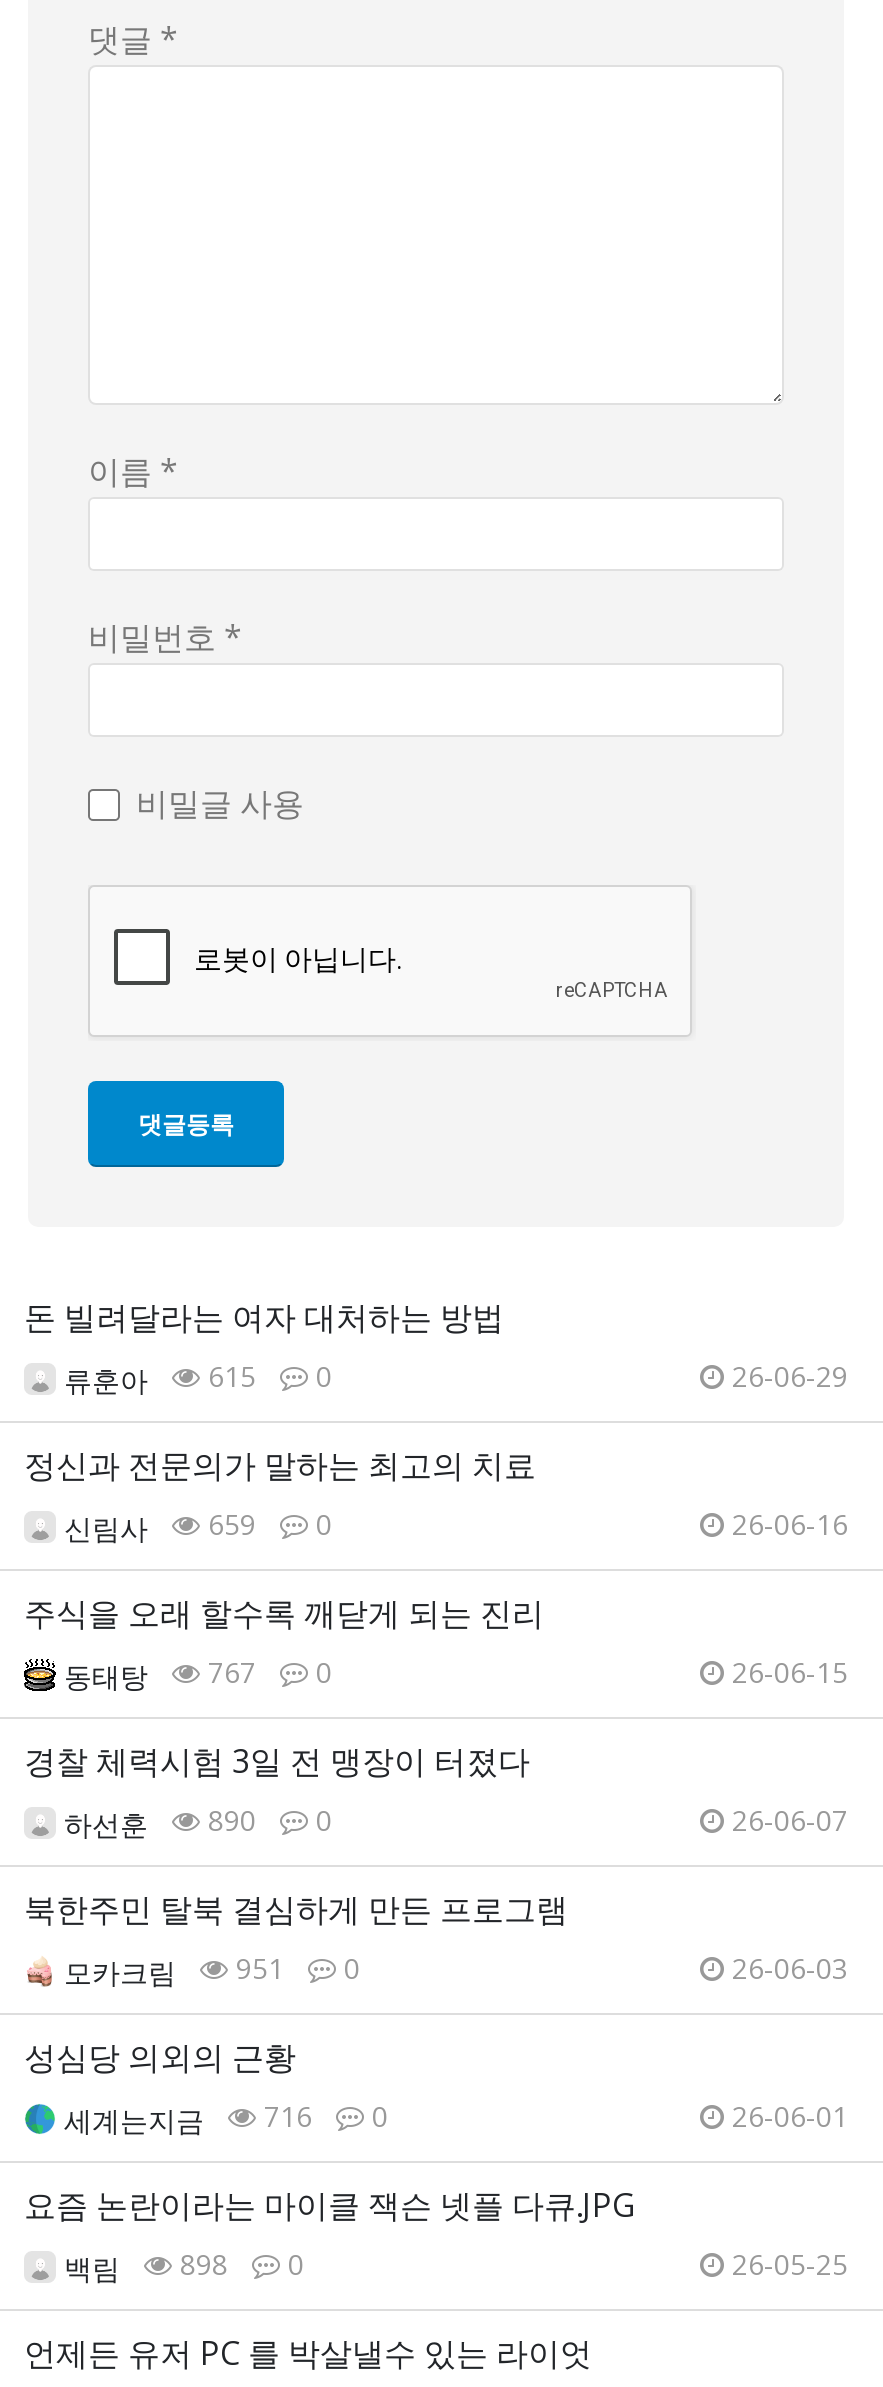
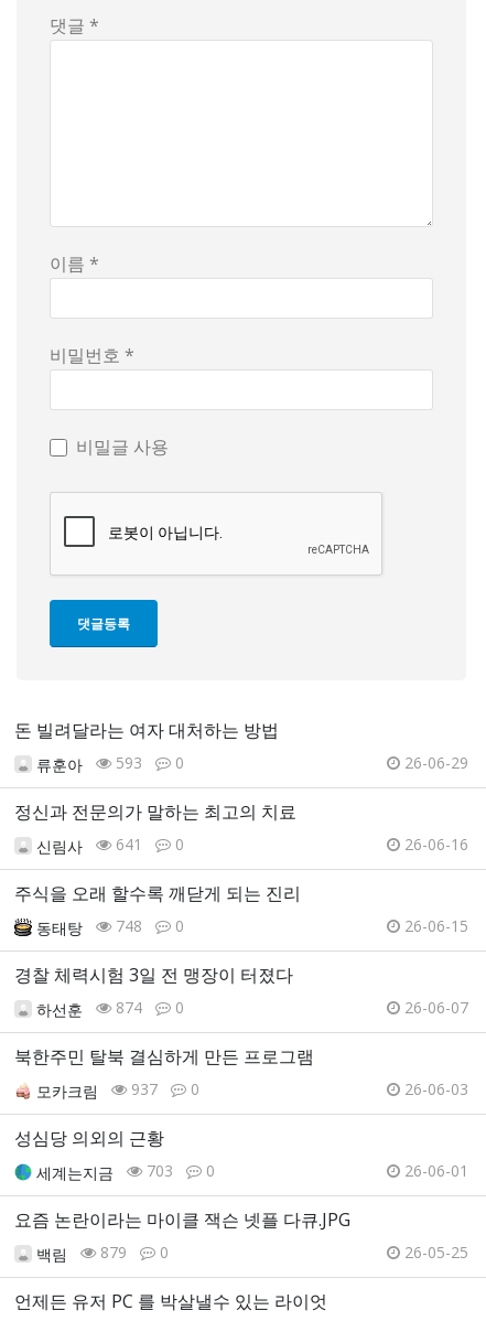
- 류훈아 615 0
+ 류훈아 593 0

- 신림사 659 0
+ 신림사 641 0

- 동태탕 767 0
+ 동태탕 748 0

- 하선훈 890 0
+ 하선훈 874 0

- 모카크림 951 0
+ 모카크림 937 0

- 세계는지금 716 0
+ 세계는지금 703 0

- 백림 898 0
+ 백림 879 0
